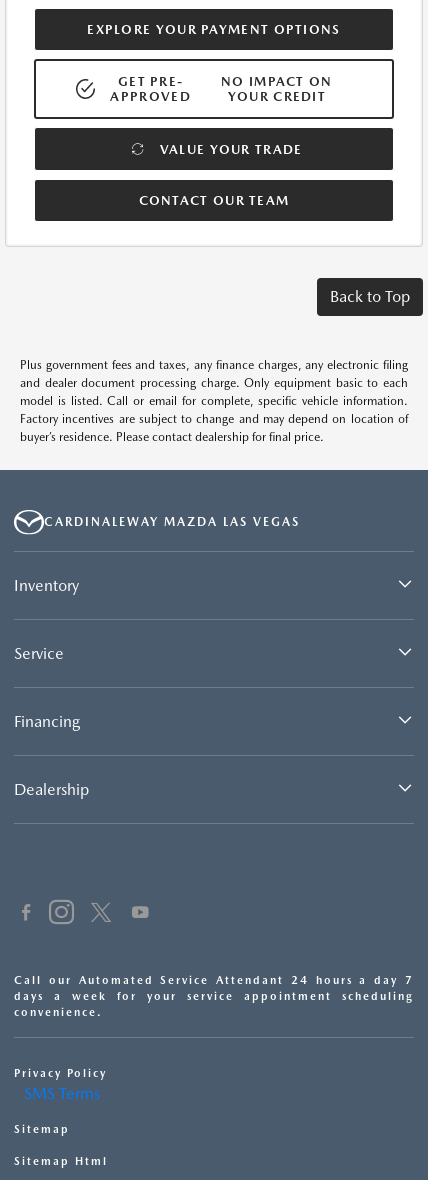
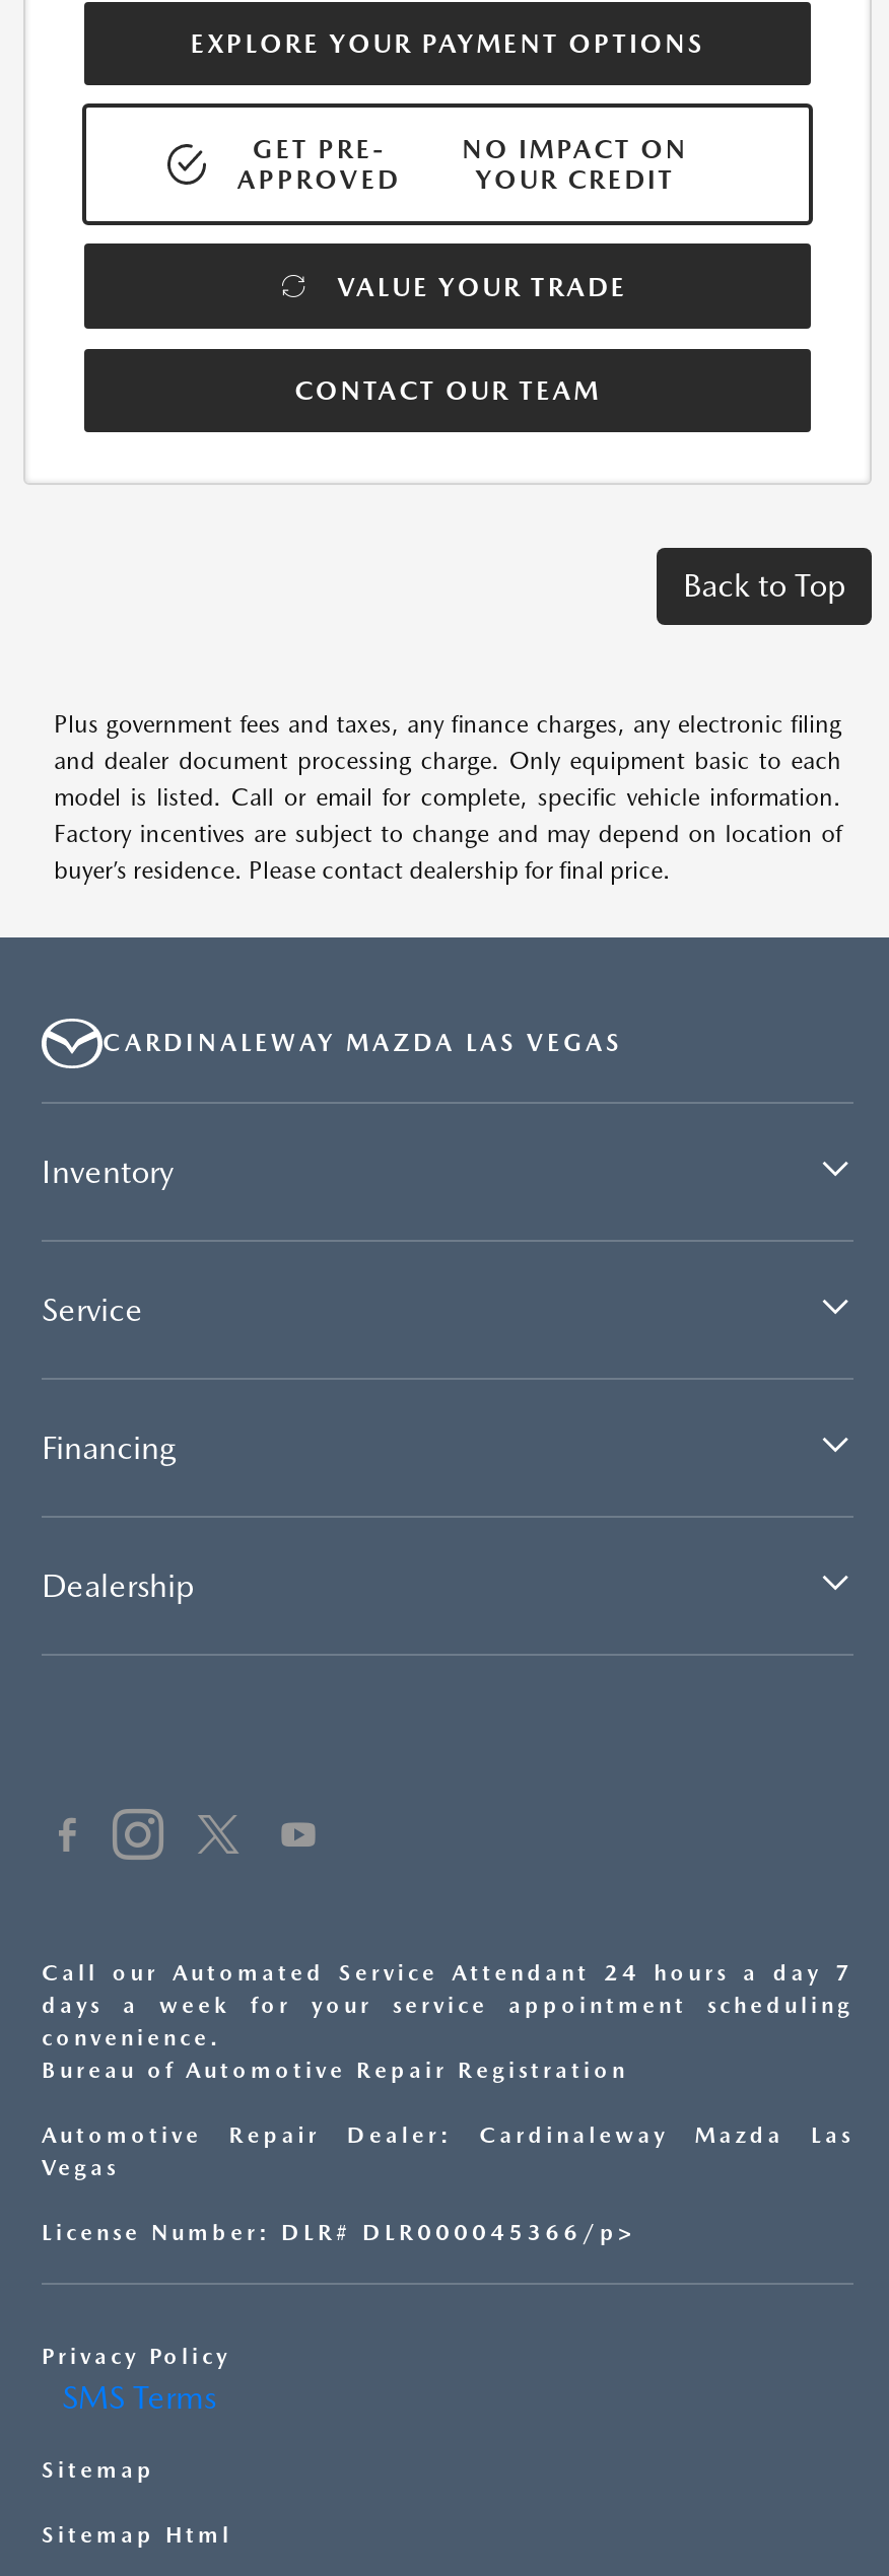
+ Bureau of Automotive Repair Registration
+ Automotive Repair Dealer: Cardinaleway Mazda Las
+ Vegas
+ License Number: DLR# DLR000045366/p>
